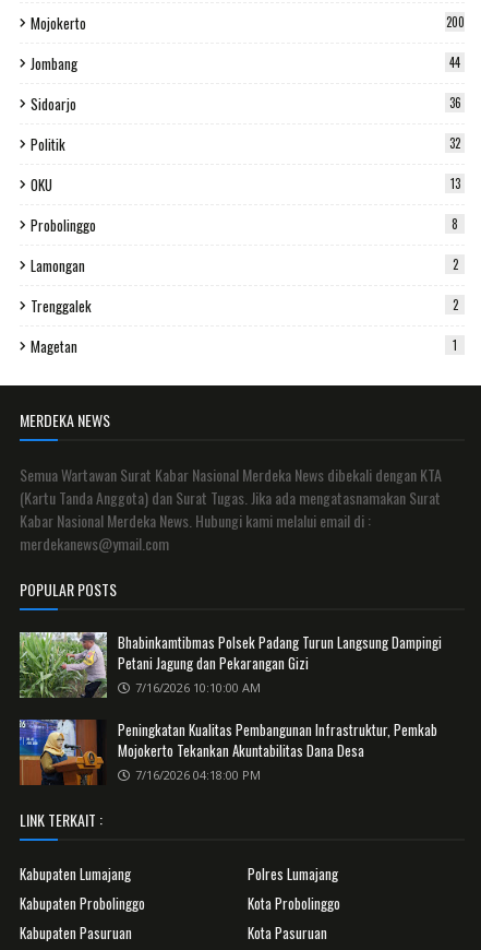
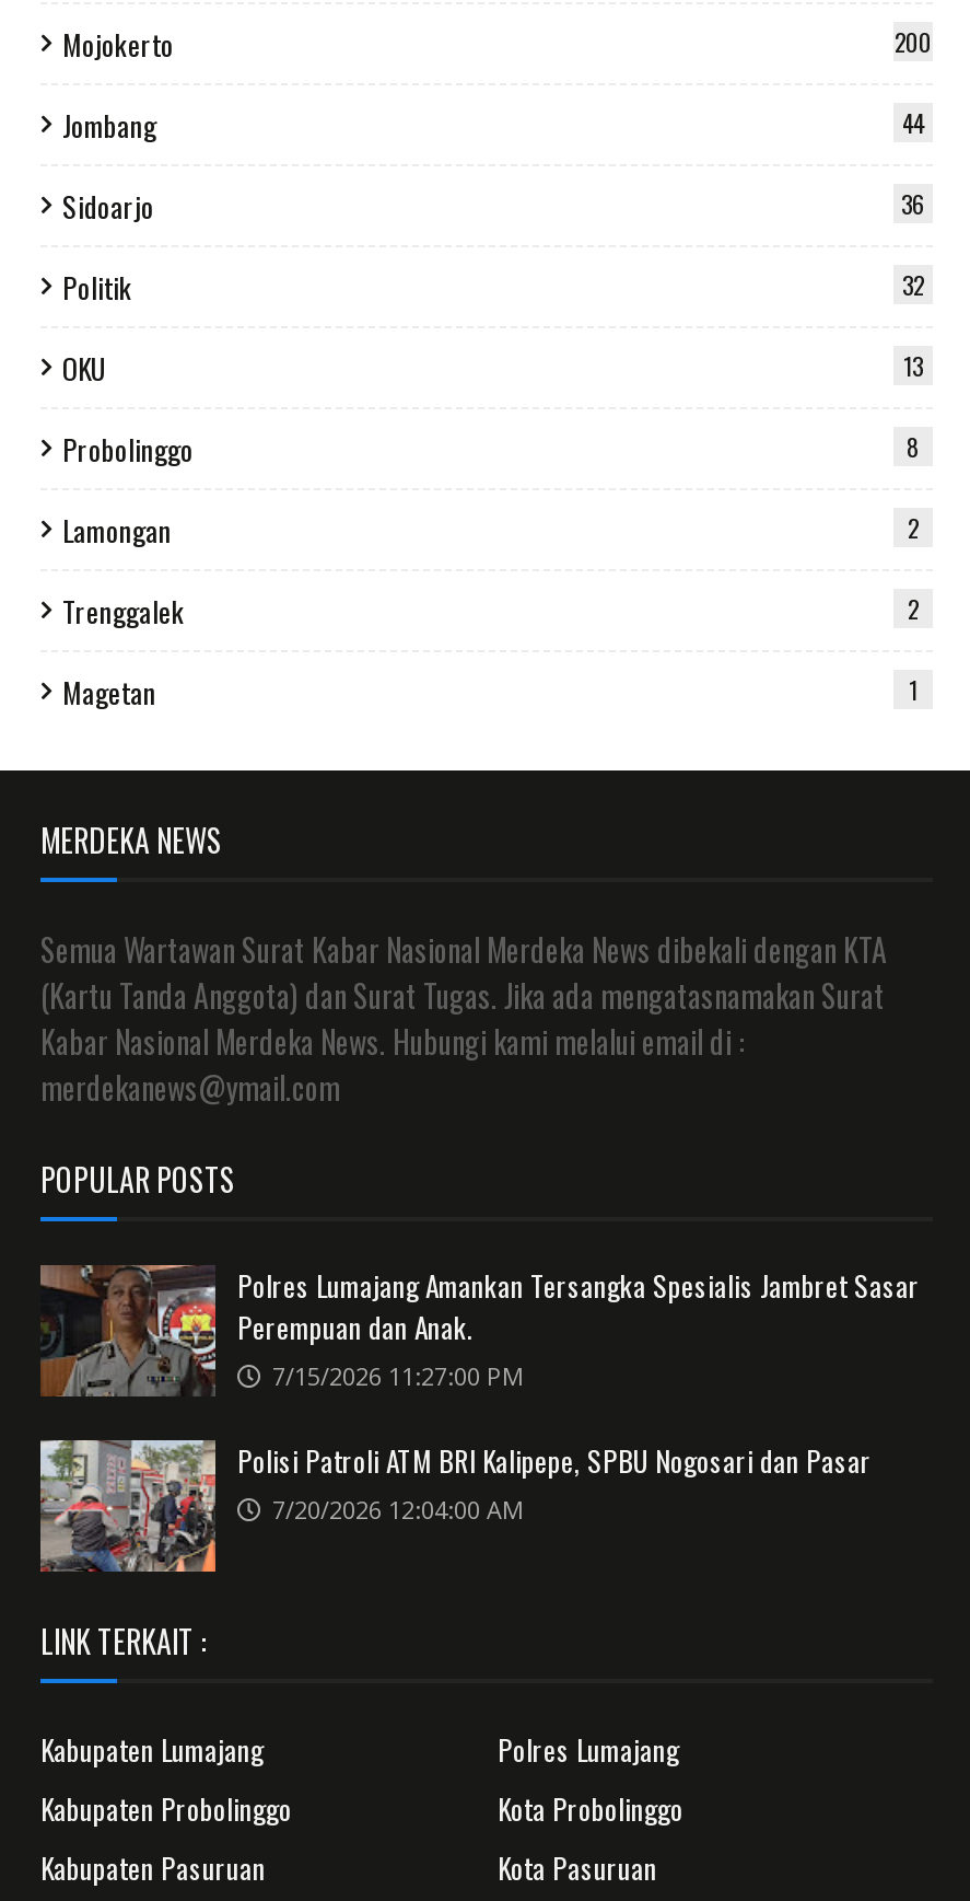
- [image]
- Bhabinkamtibmas Polsek Padang Turun Langsung Dampingi
- Petani Jagung dan Pekarangan Gizi
- 7/16/2026 10:10:00 AM
+ [image]
+ Polres Lumajang Amankan Tersangka Spesialis Jambret Sasar
+ Perempuan dan Anak.
+ 7/15/2026 11:27:00 PM

- [image]
- Peningkatan Kualitas Pembangunan Infrastruktur, Pemkab
- Mojokerto Tekankan Akuntabilitas Dana Desa
- 7/16/2026 04:18:00 PM
+ [image]
+ Polisi Patroli ATM BRI Kalipepe, SPBU Nogosari dan Pasar
+ 7/20/2026 12:04:00 AM
